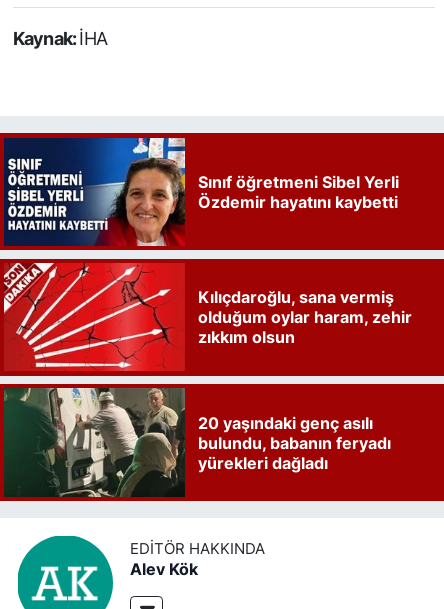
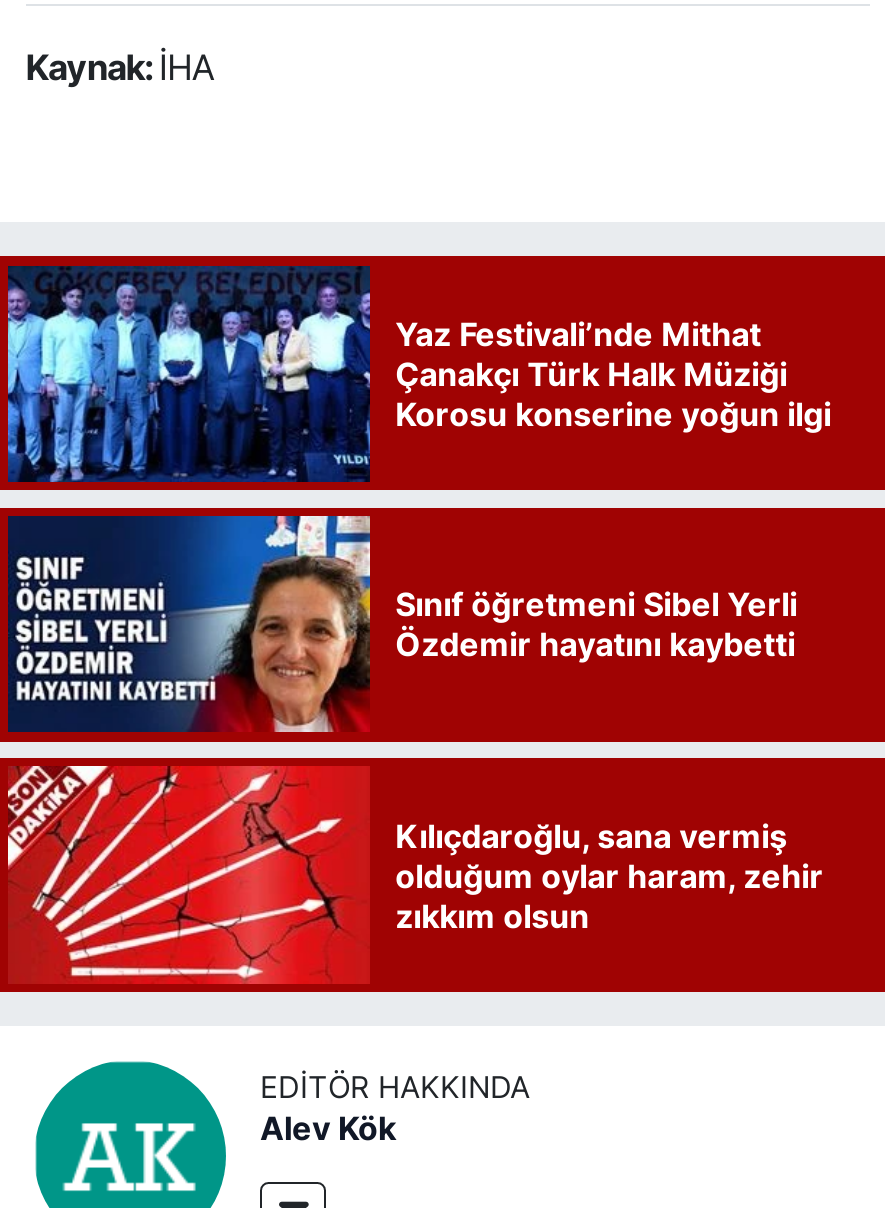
+ [image]
+ Yaz Festivali’nde Mithat
+ Çanakçı Türk Halk Müziği
+ Korosu konserine yoğun ilgi

moved down: [image] | Sınıf öğretmeni Sibel Yerli | Özdemir hayatını kaybetti | Kılıçdaroğlu, sana vermiş | olduğum oylar haram, zehir | zıkkım olsun

- [image]
- 20 yaşındaki genç asılı
- bulundu, babanın feryadı
- yürekleri dağladı
